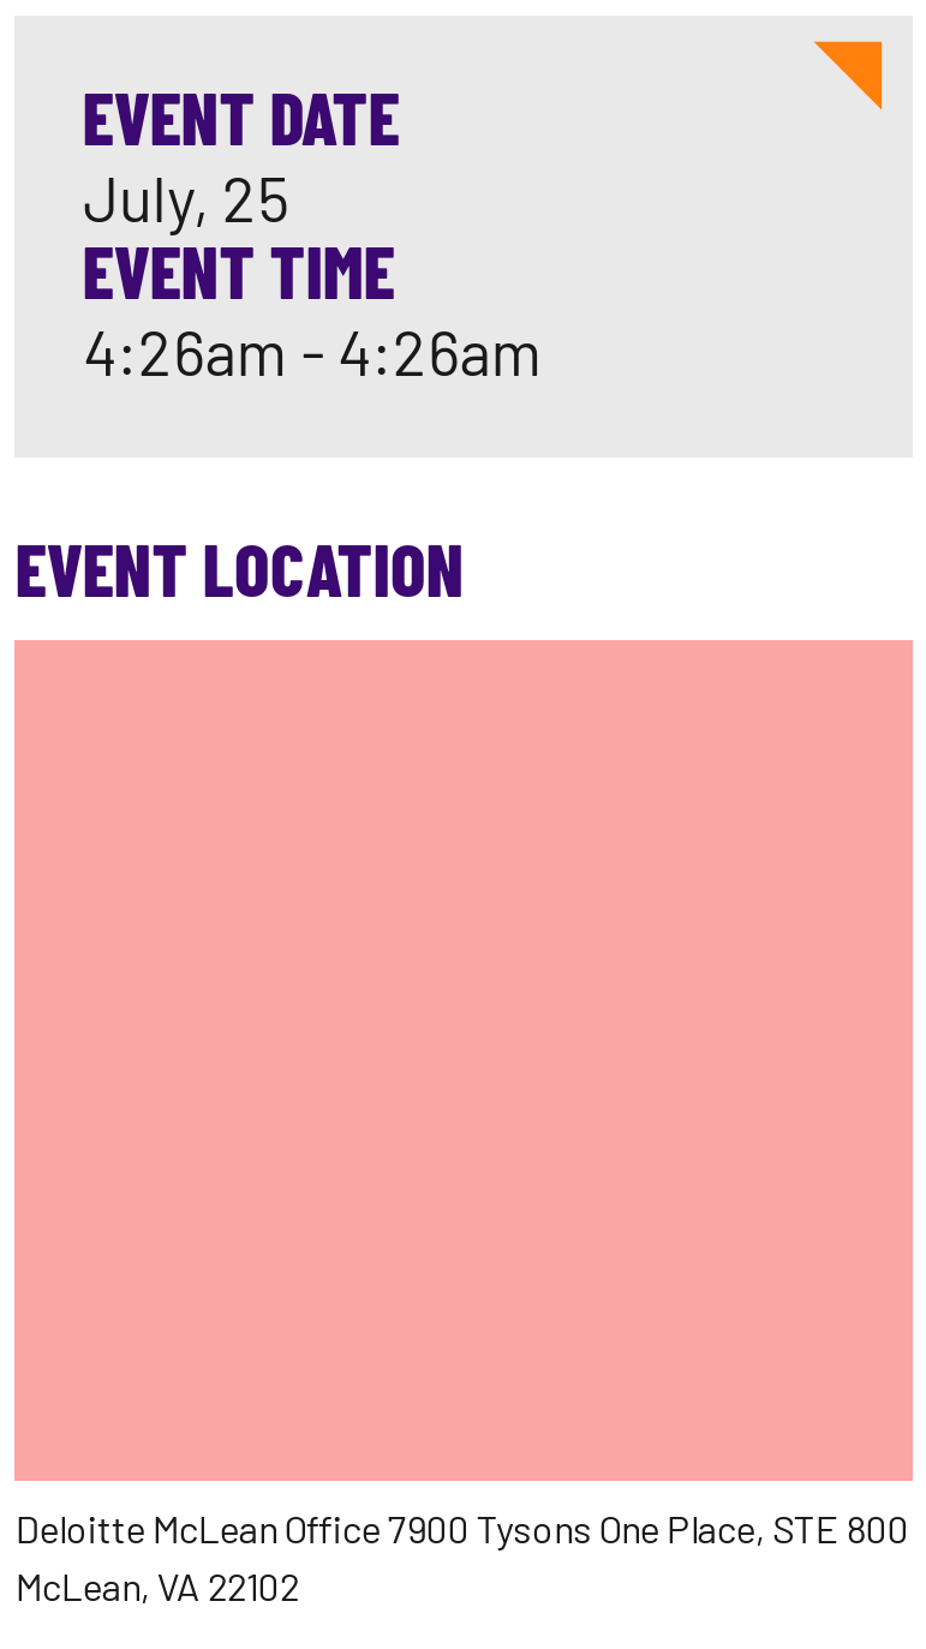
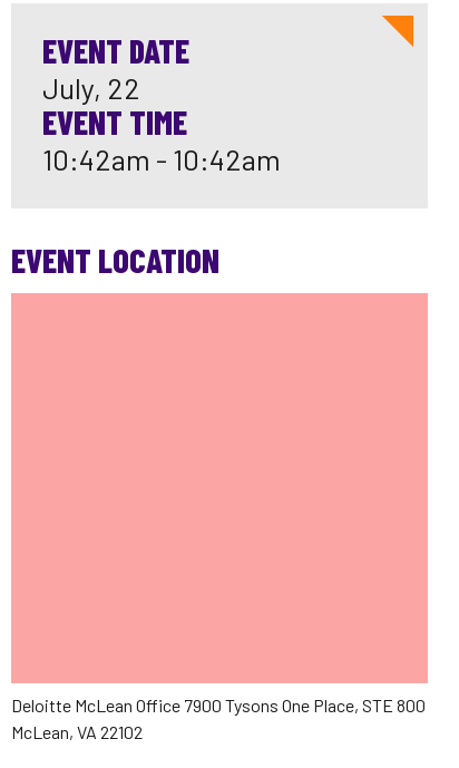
- July, 25
+ July, 22

- 4:26am - 4:26am
+ 10:42am - 10:42am
